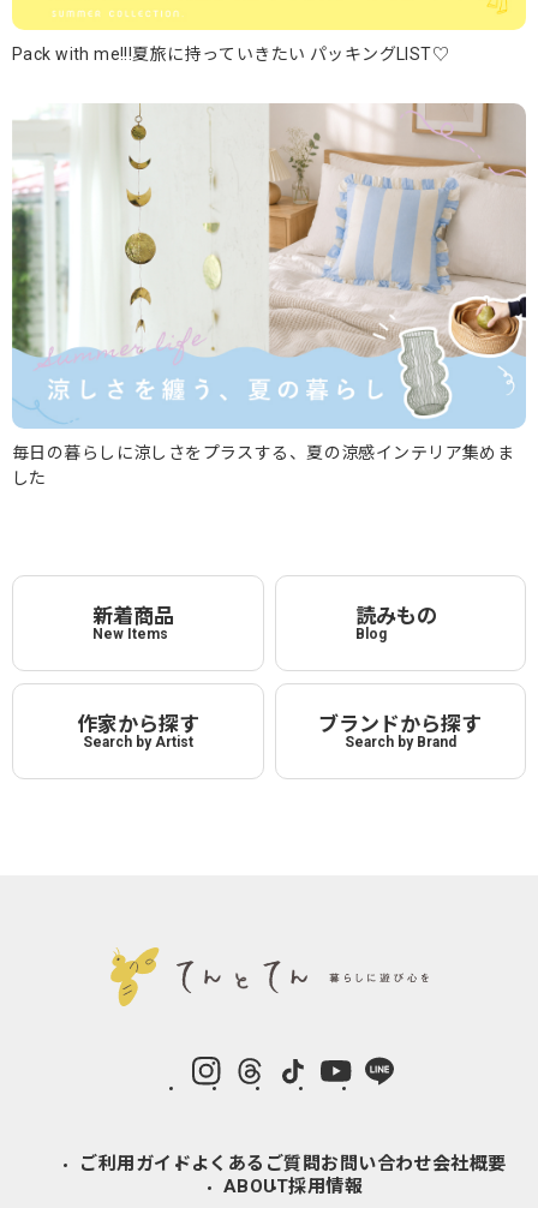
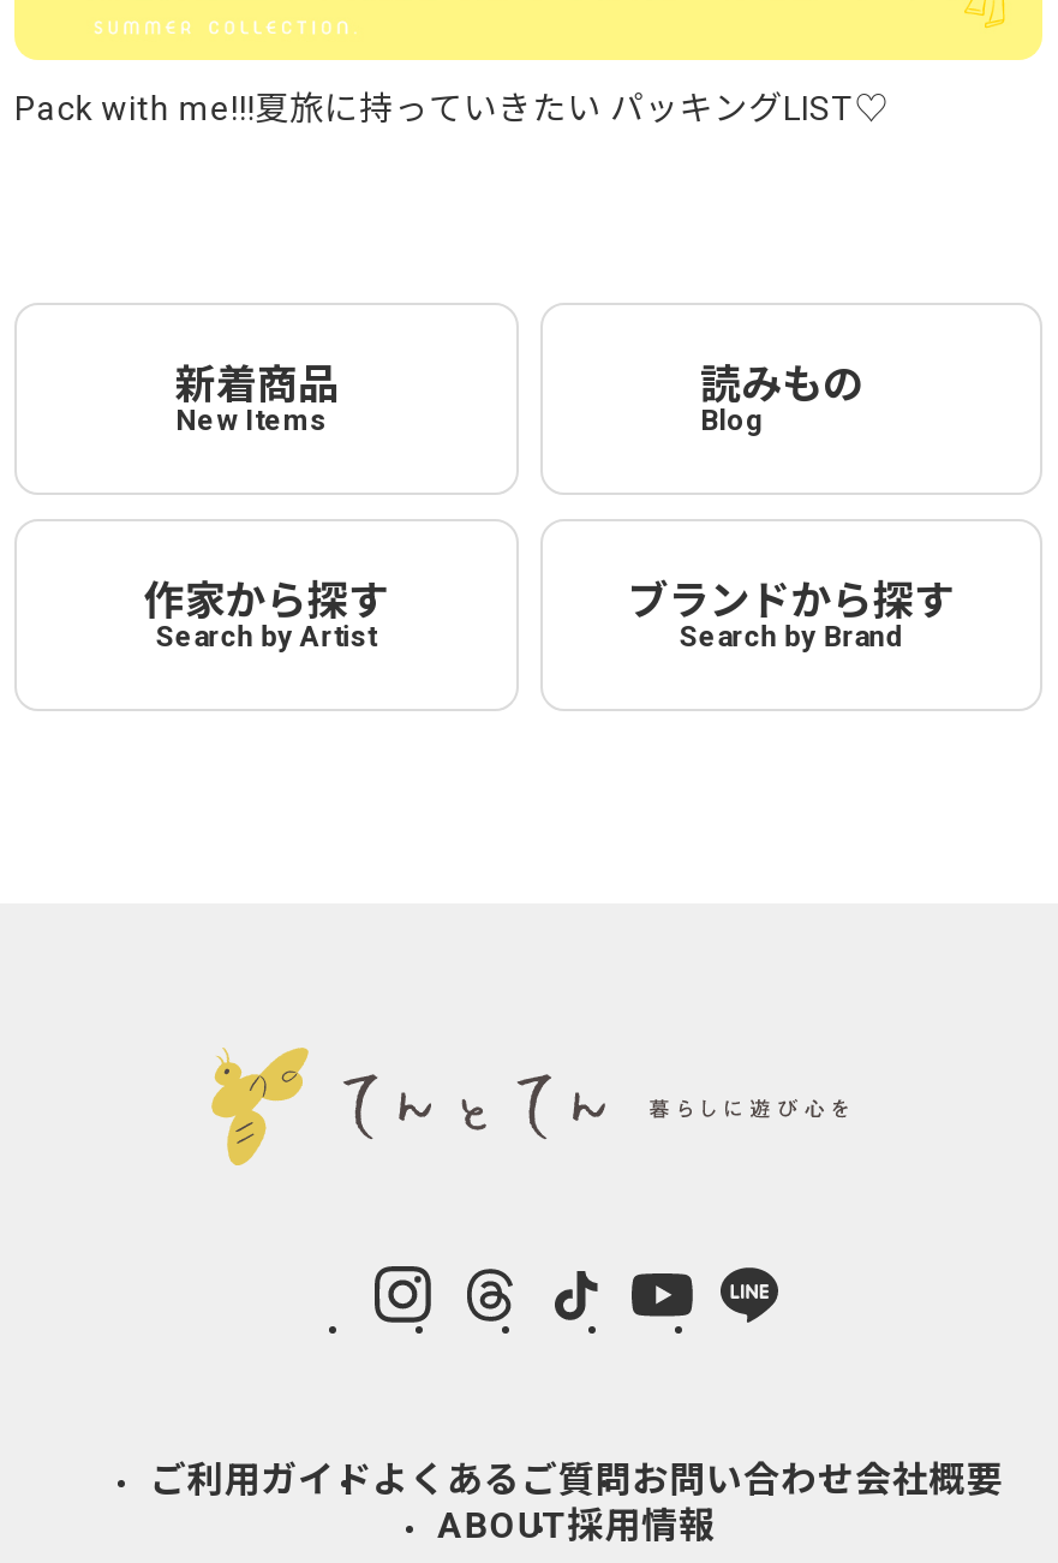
- [image]
- 毎日の暮らしに涼しさをプラスする、夏の涼感インテリア集めま
- した
